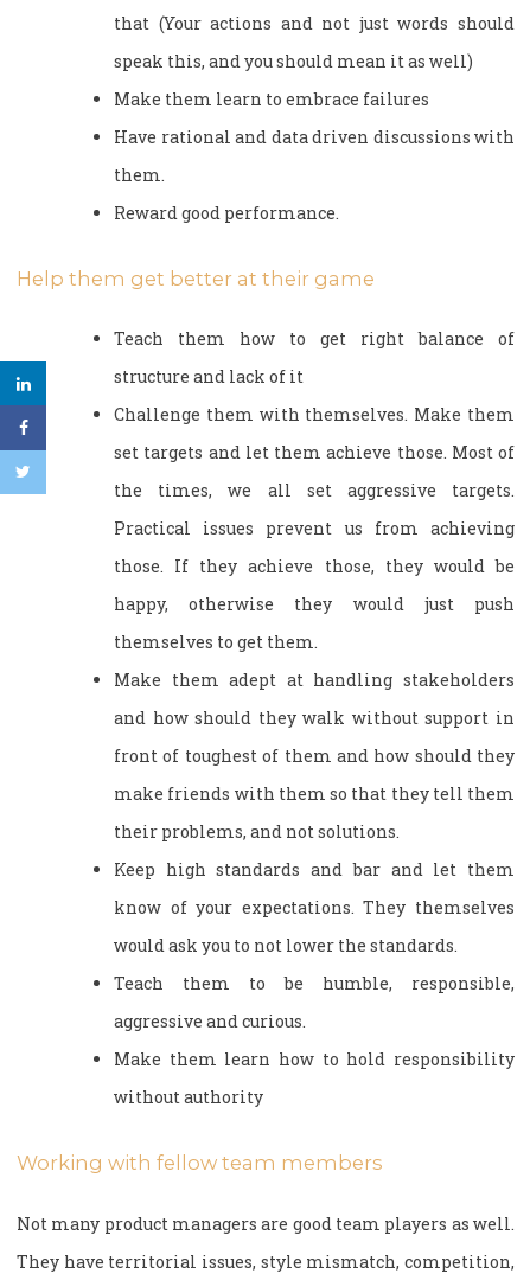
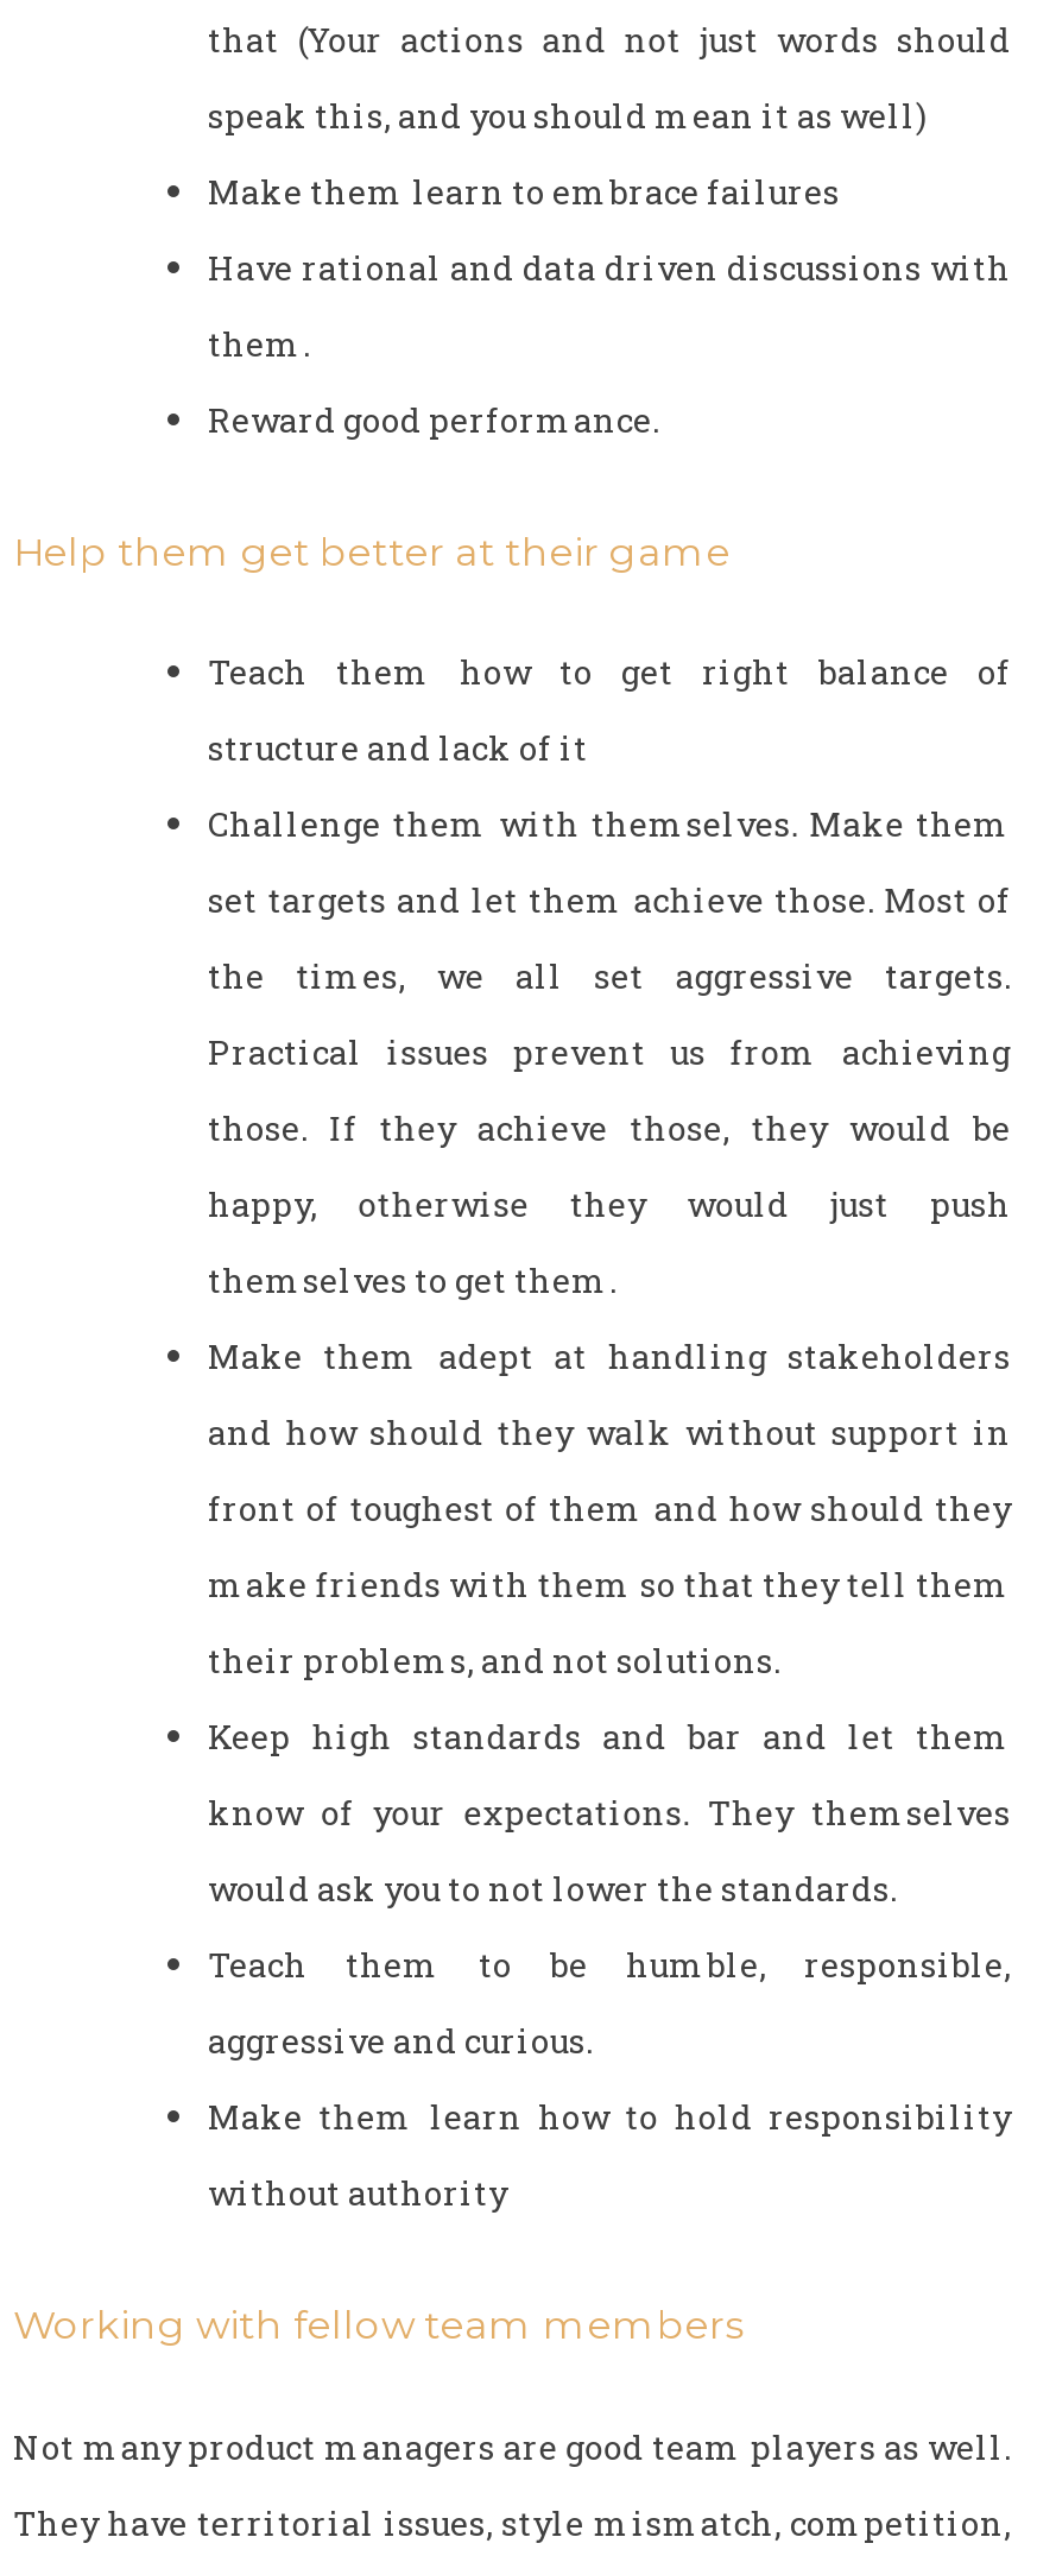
- [image]
